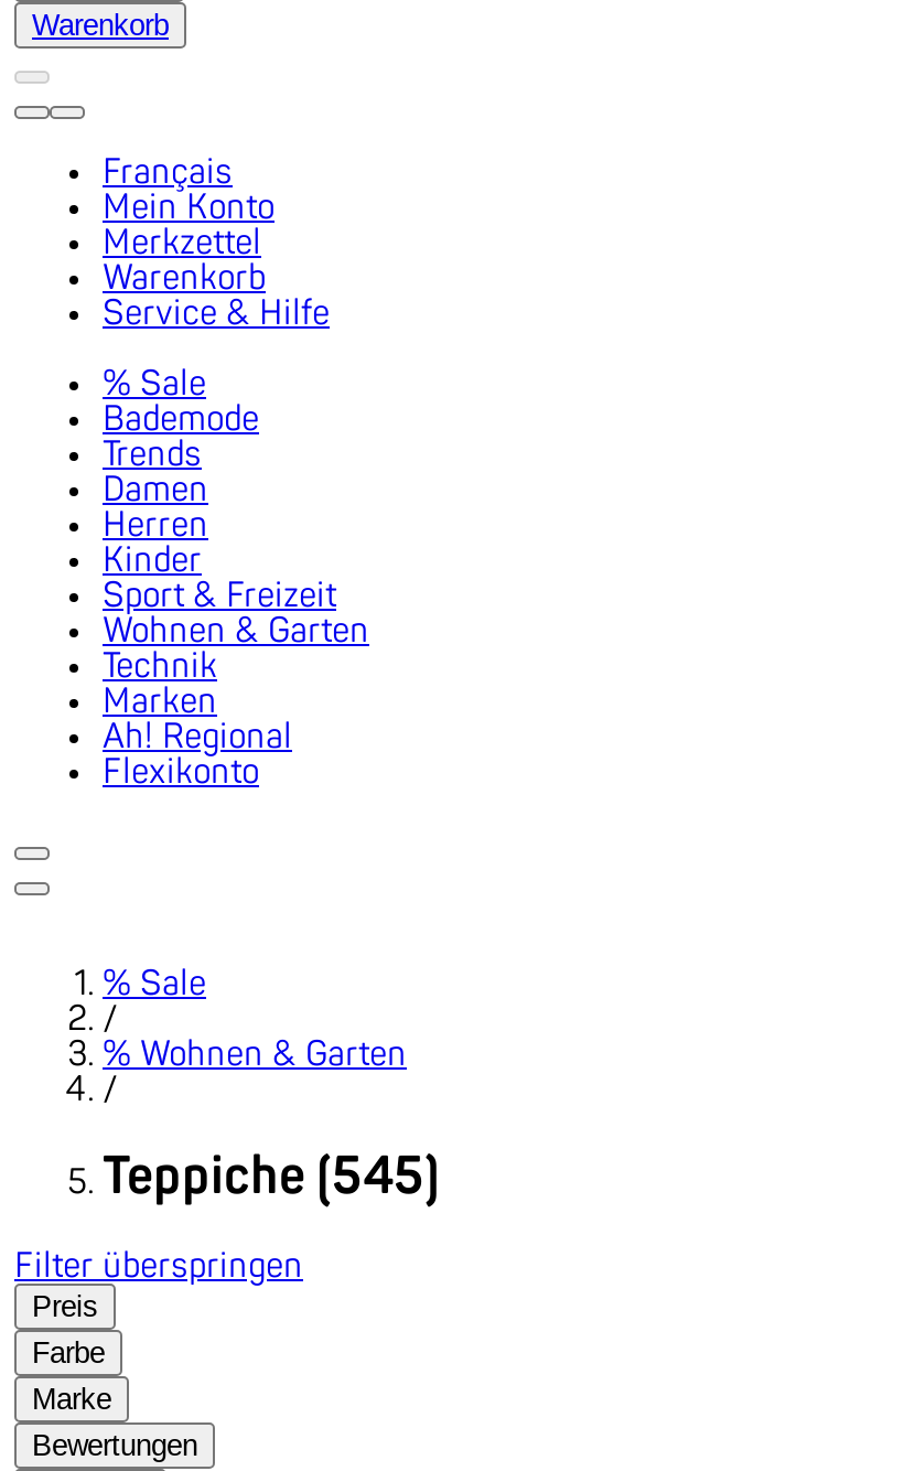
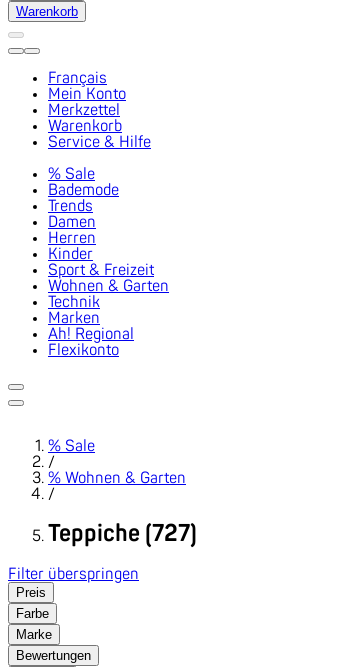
- Teppiche (545)
+ Teppiche (727)
